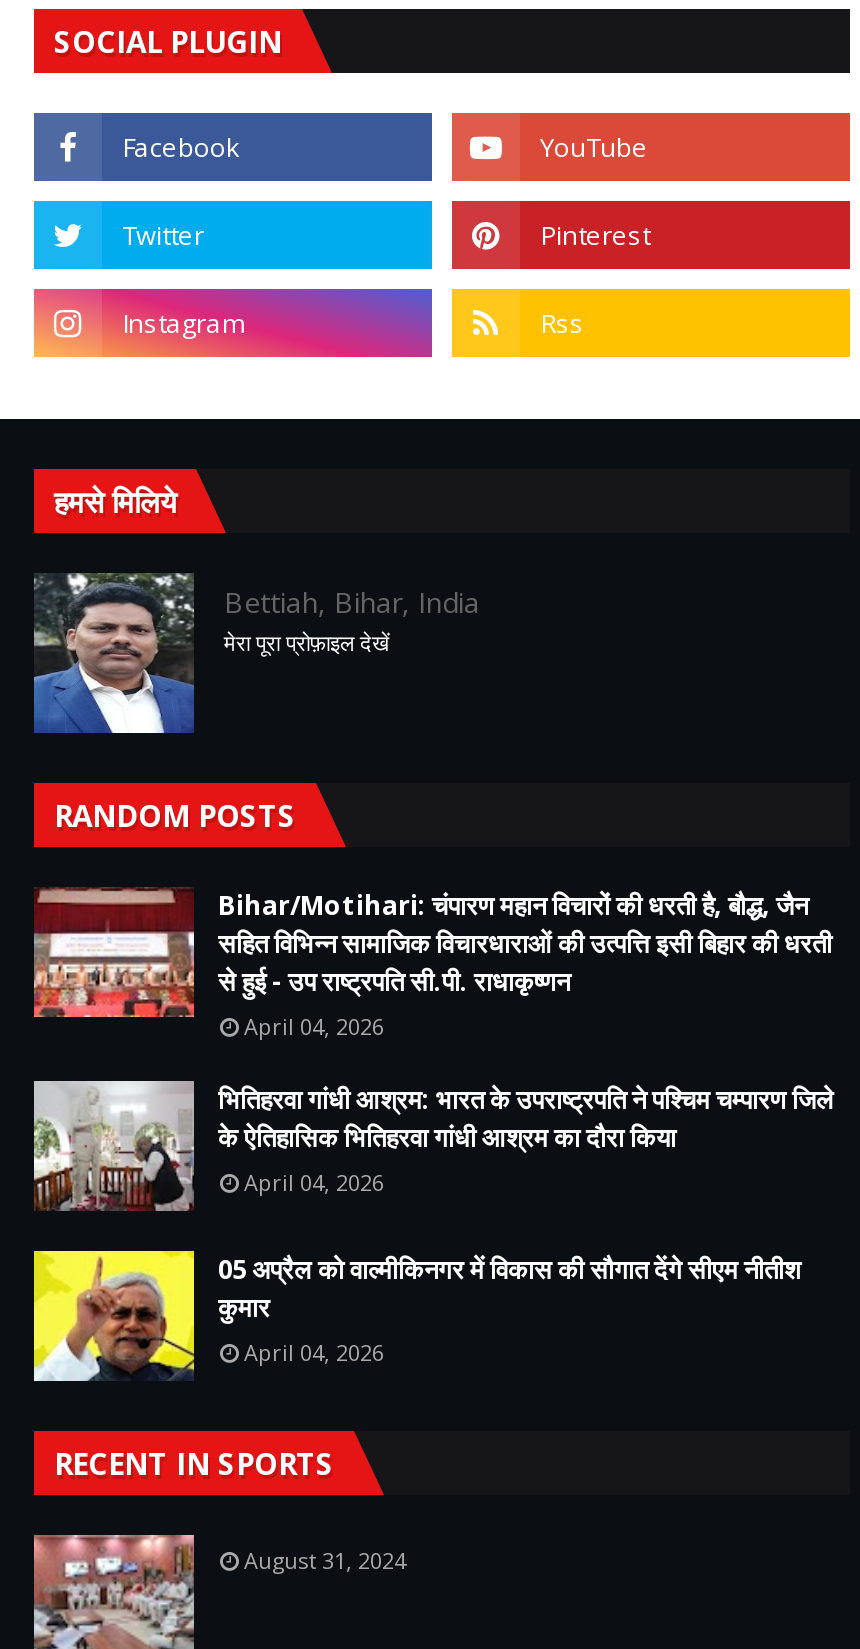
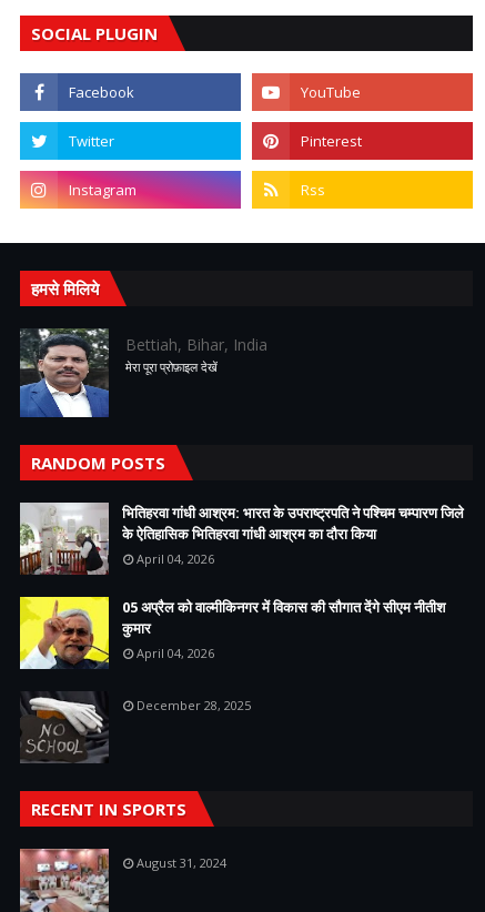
- [image]
- Bihar/Motihari: चंपारण महान विचारों की धरती है, बौद्ध, जैन
- सहित विभिन्न सामाजिक विचारधाराओं की उत्पत्ति इसी बिहार की धरती
- से हुई - उप राष्ट्रपति सी.पी. राधाकृष्णन
- April 04, 2026

moved up: [image] | भितिहरवा गांधी आश्रम: भारत के उपराष्ट्रपति ने पश्चिम चम्पारण जिले | के ऐतिहासिक भितिहरवा गांधी आश्रम का दौरा किया | April 04, 2026 | 05 अप्रैल को वाल्मीकिनगर में विकास की सौगात देंगे सीएम नीतीश | कुमार | April 04, 2026

+ [image]
+ December 28, 2025
